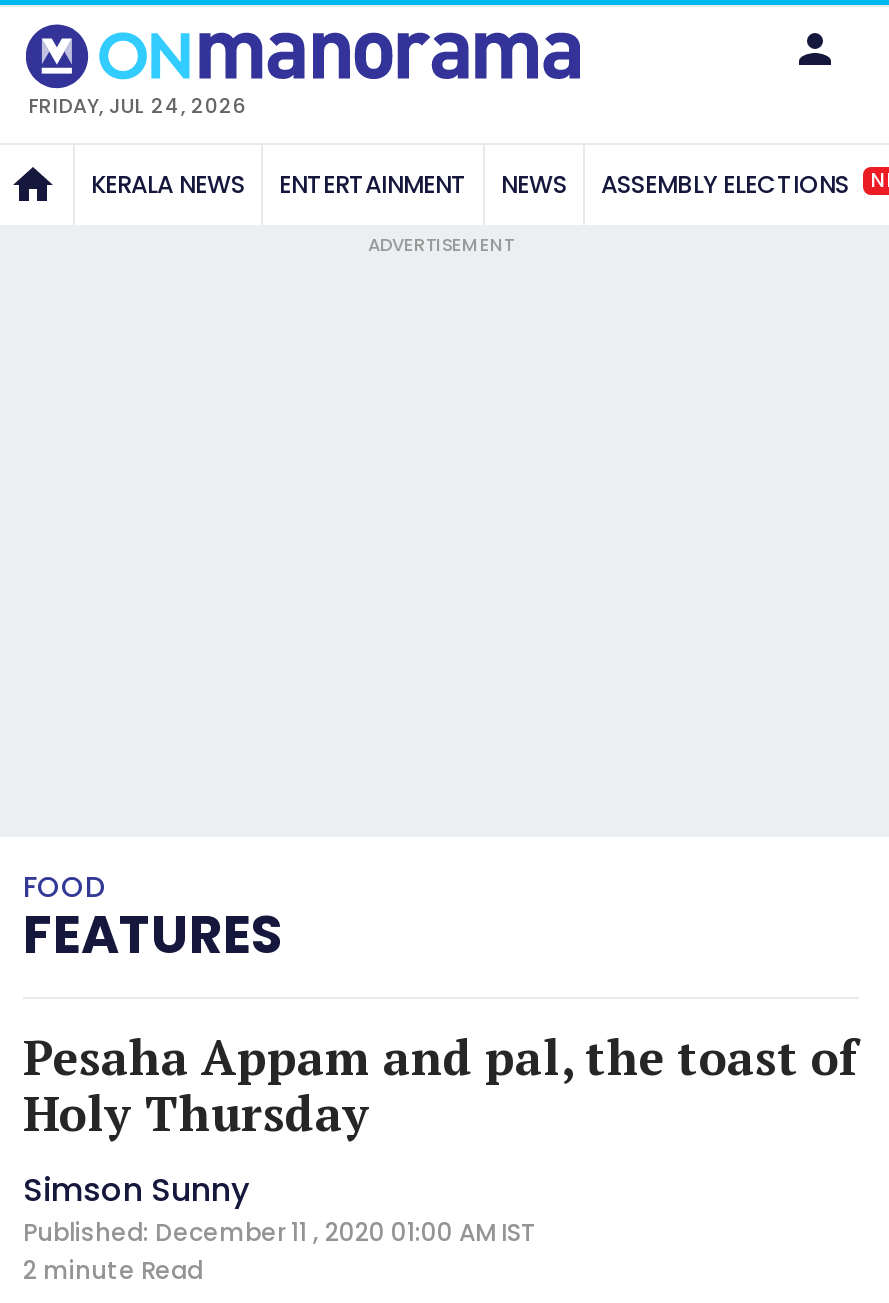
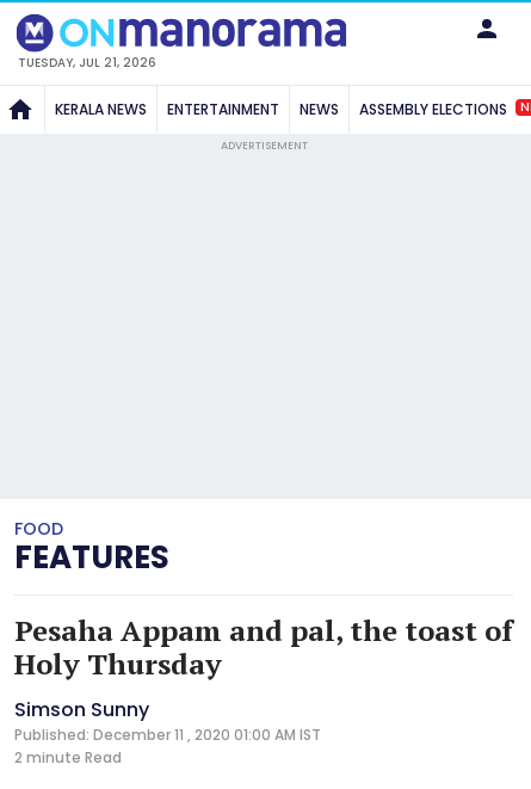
- FRIDAY, JUL 24, 2026
+ TUESDAY, JUL 21, 2026
